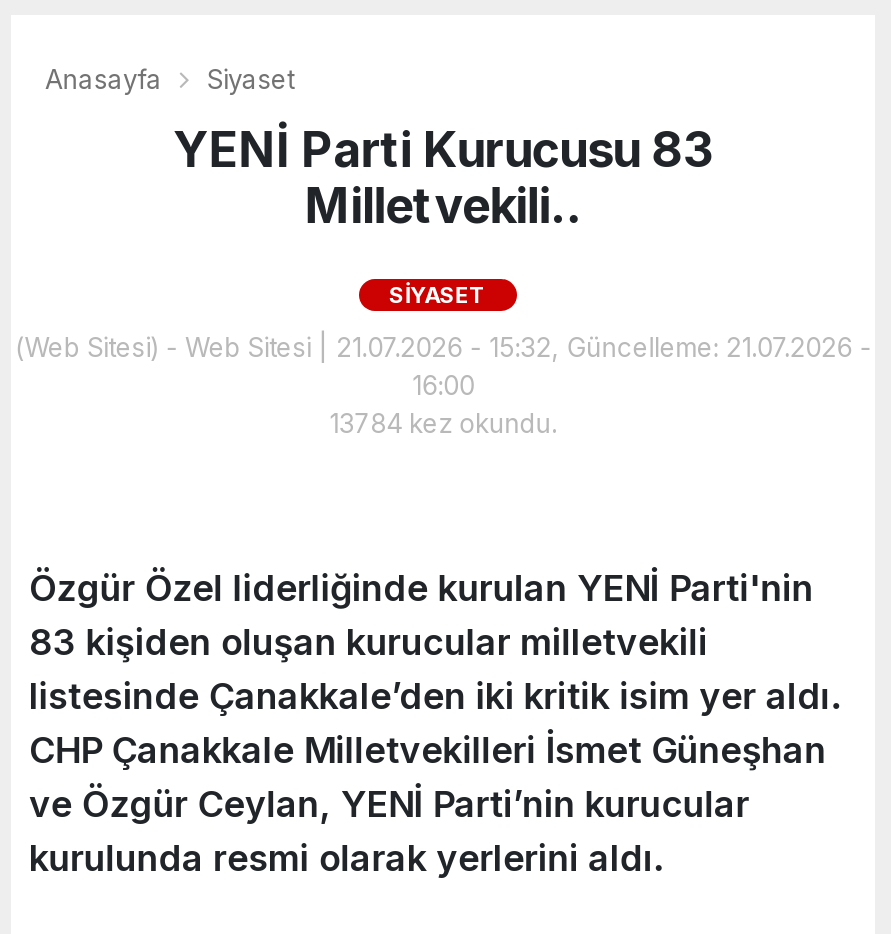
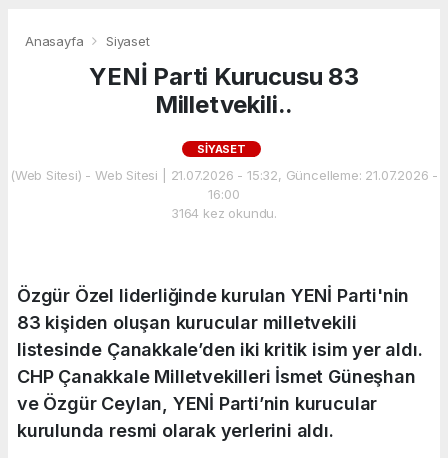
- 13784 kez okundu.
+ 3164 kez okundu.
